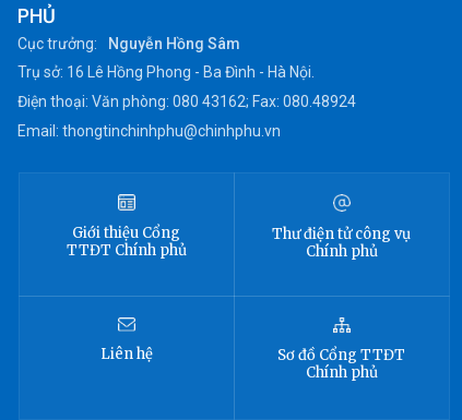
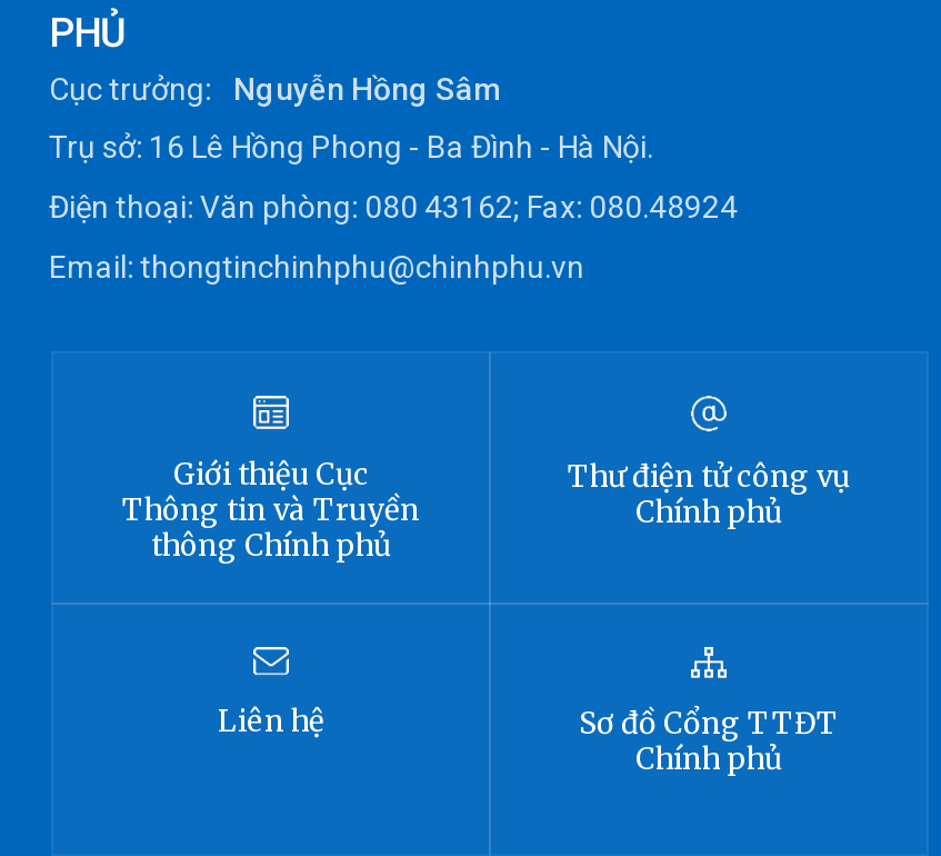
- Giới thiệu Cổng
- TTĐT Chính phủ
+ Giới thiệu Cục
+ Thông tin và Truyền
+ thông Chính phủ
